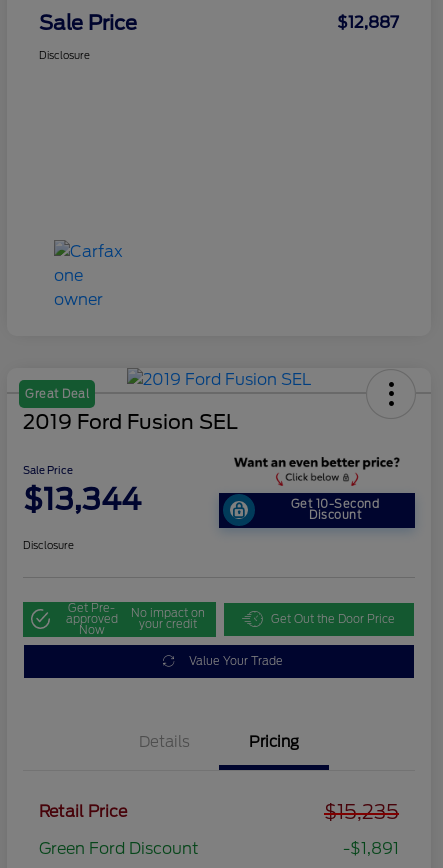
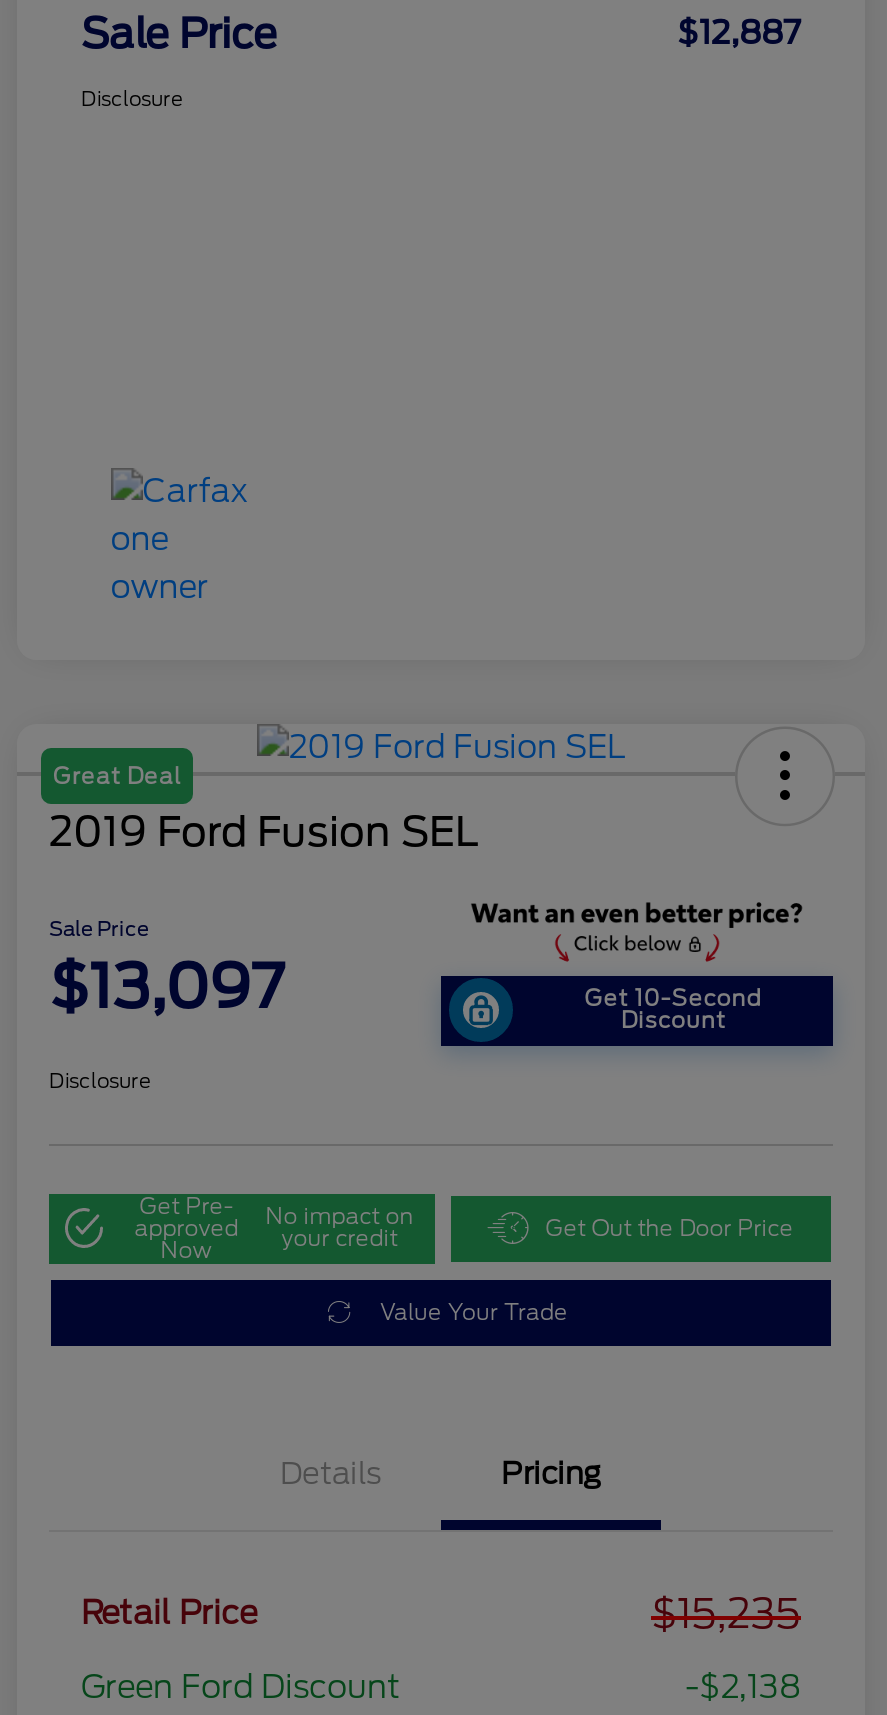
- $13,344
+ $13,097

- -$1,891
+ -$2,138
